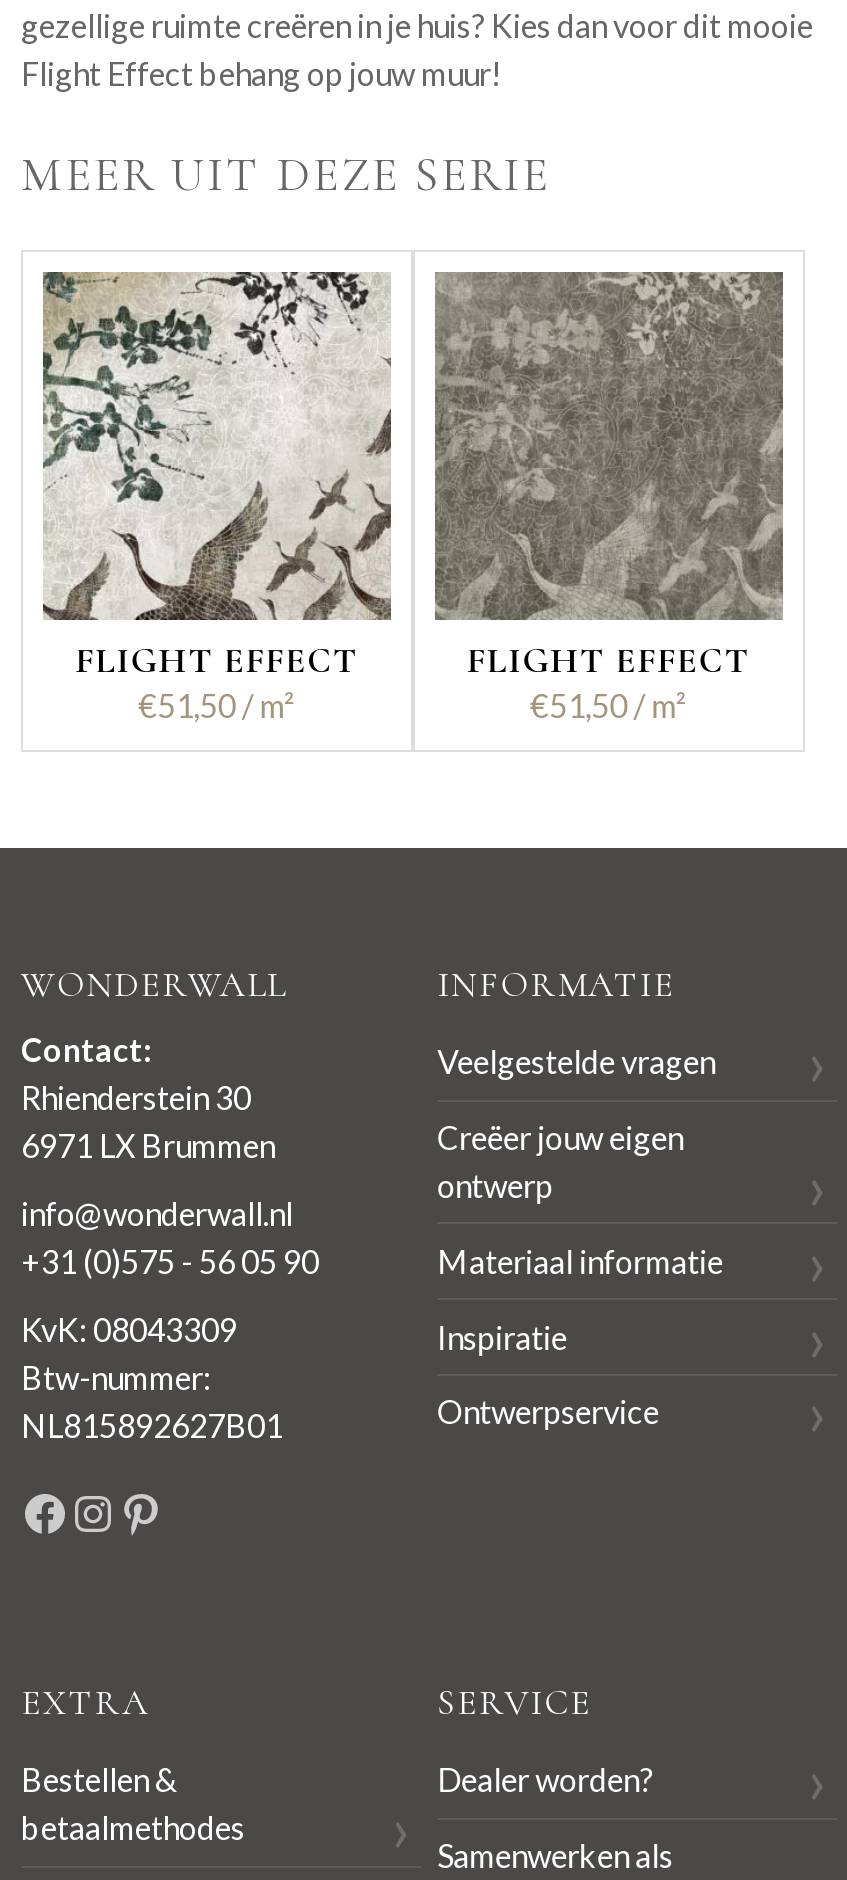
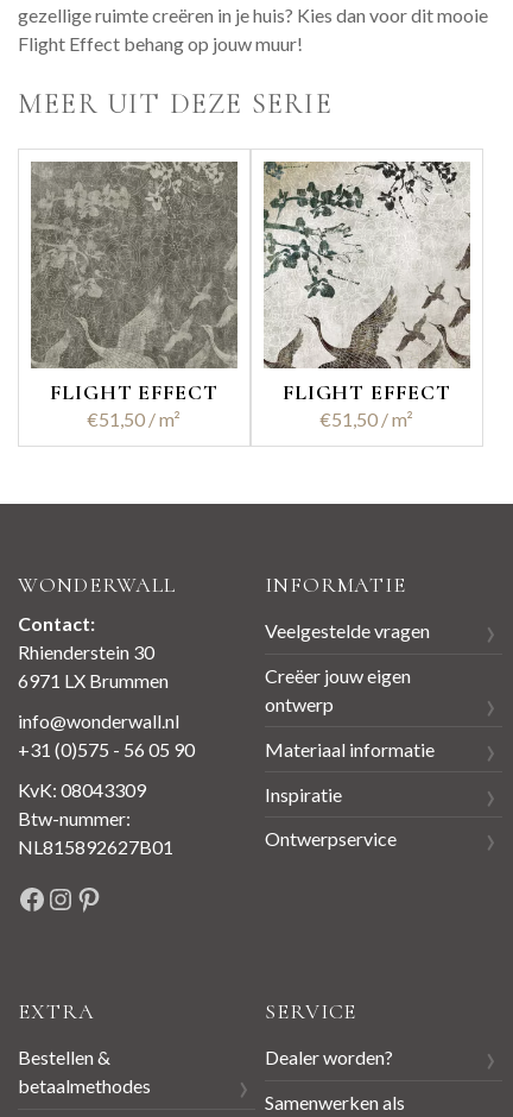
- [image]
+ [image]

- [image]
+ [image]
